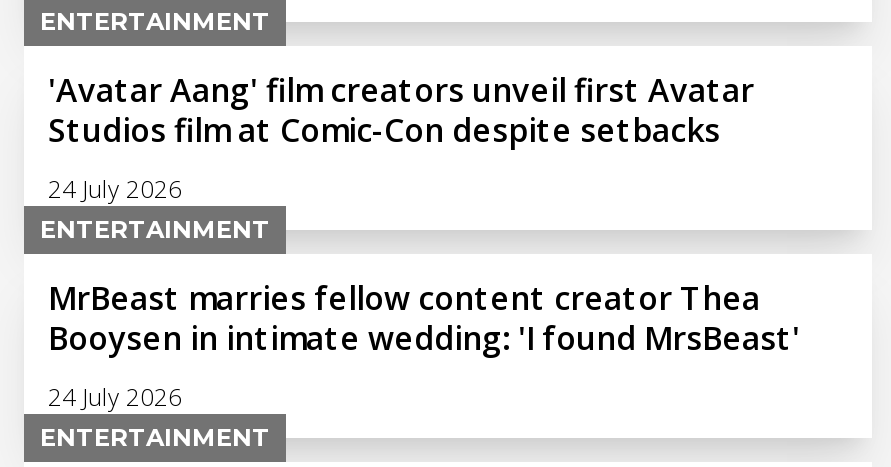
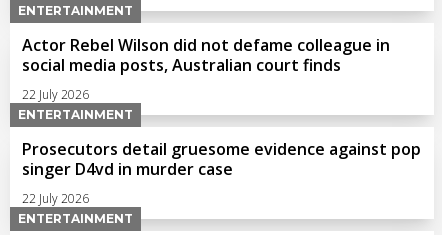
- 'Avatar Aang' film creators unveil first Avatar
- Studios film at Comic-Con despite setbacks
+ Actor Rebel Wilson did not defame colleague in
+ social media posts, Australian court finds

- 24 July 2026
+ 22 July 2026

- MrBeast marries fellow content creator Thea
- Booysen in intimate wedding: 'I found MrsBeast'
+ Prosecutors detail gruesome evidence against pop
+ singer D4vd in murder case

- 24 July 2026
+ 22 July 2026
